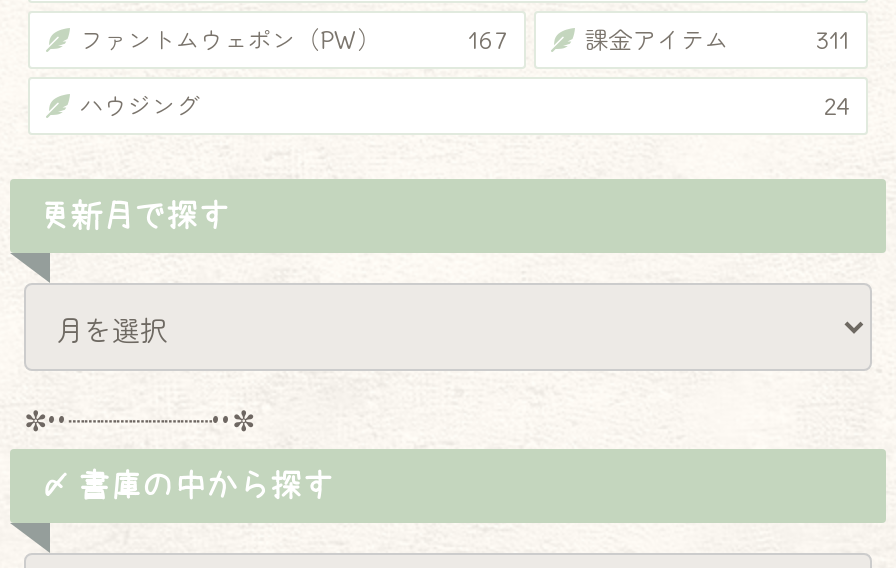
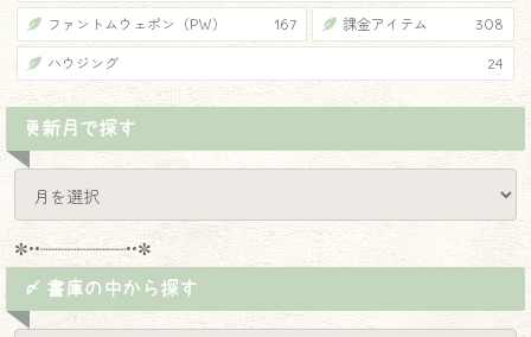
- 311
+ 308
